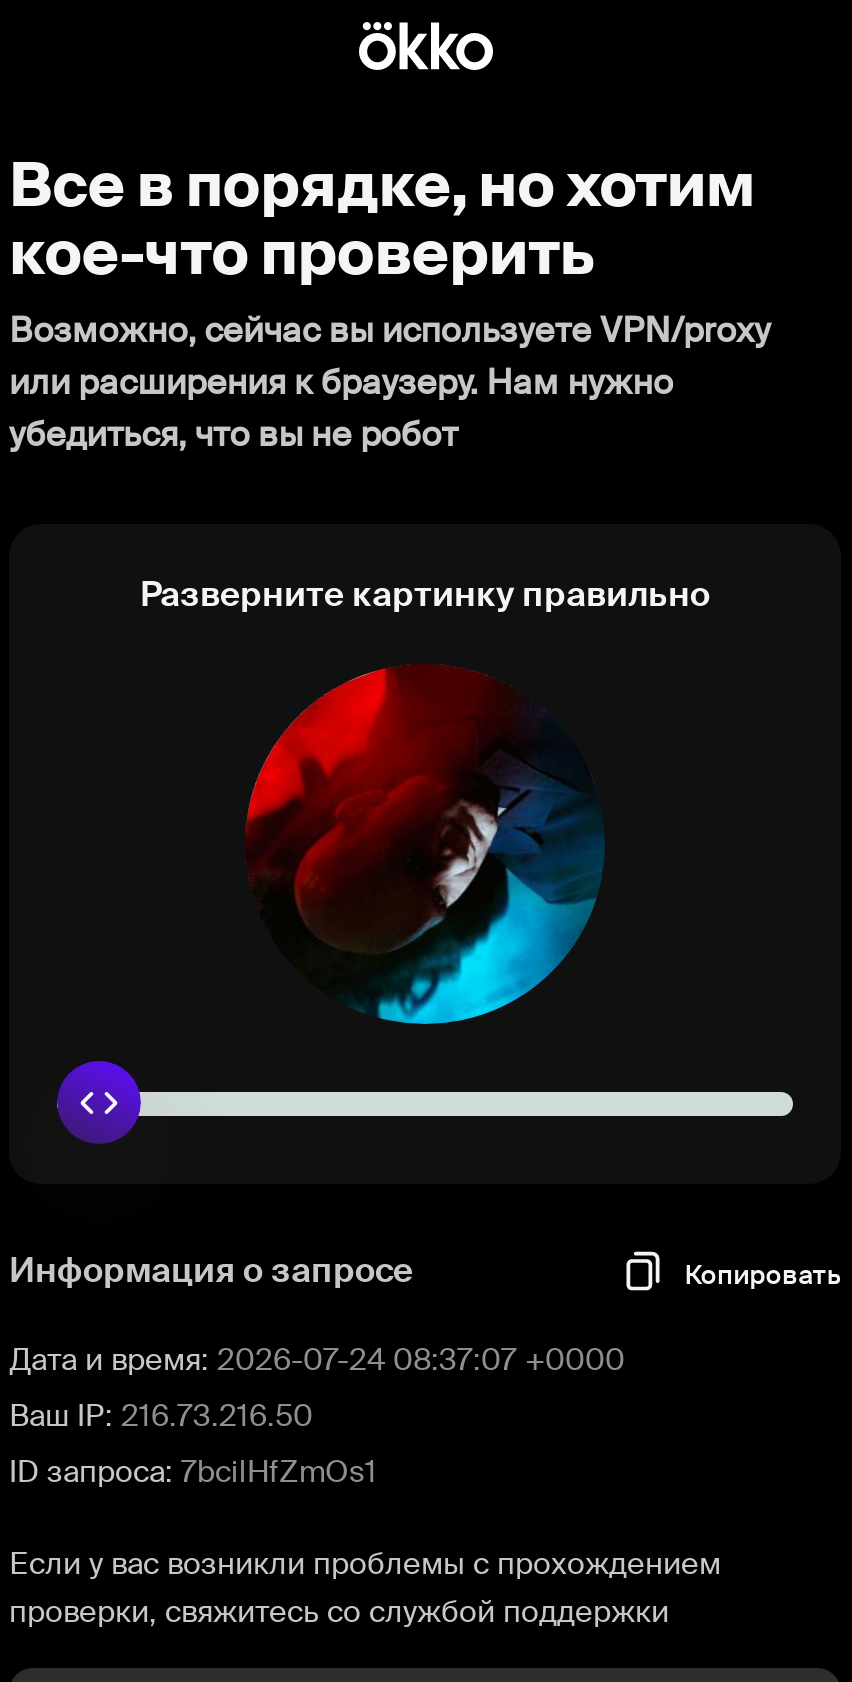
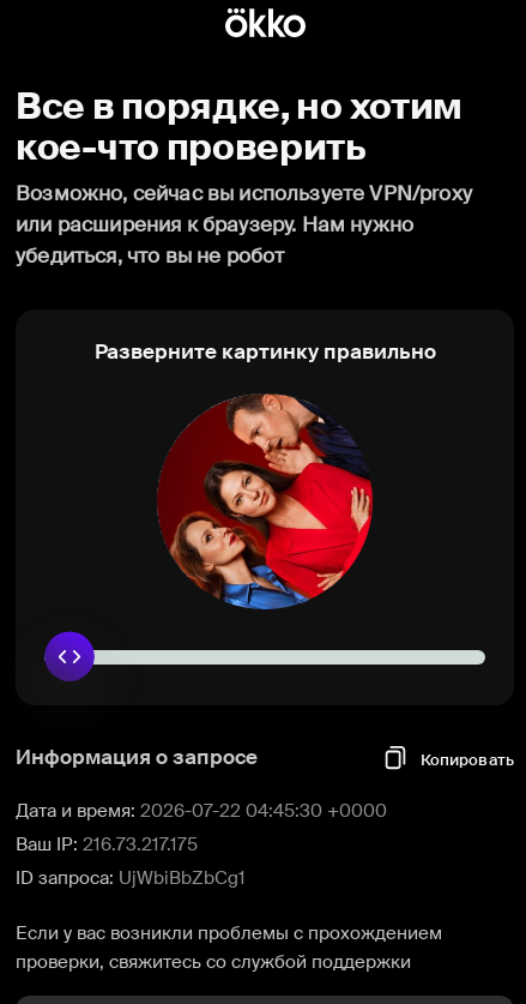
- [image]
+ [image]

- Дата и время: 2026-07-24 08:37:07 +0000
+ Дата и время: 2026-07-22 04:45:30 +0000

- Ваш IP: 216.73.216.50
+ Ваш IP: 216.73.217.175

- ID запроса: 7bcilHfZmOs1
+ ID запроса: UjWbiBbZbCg1
